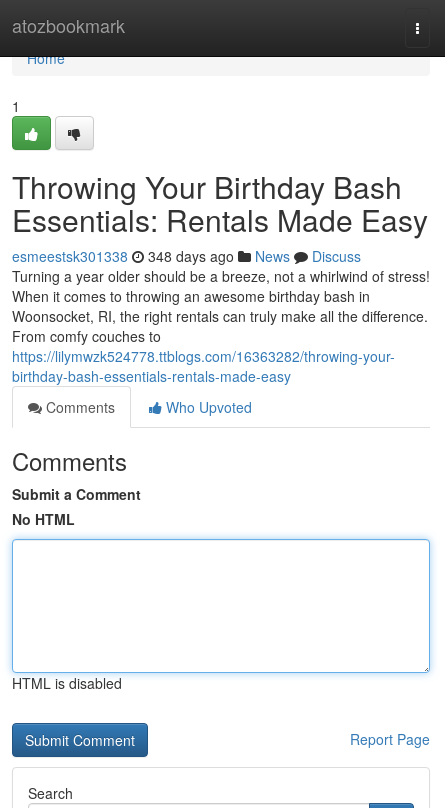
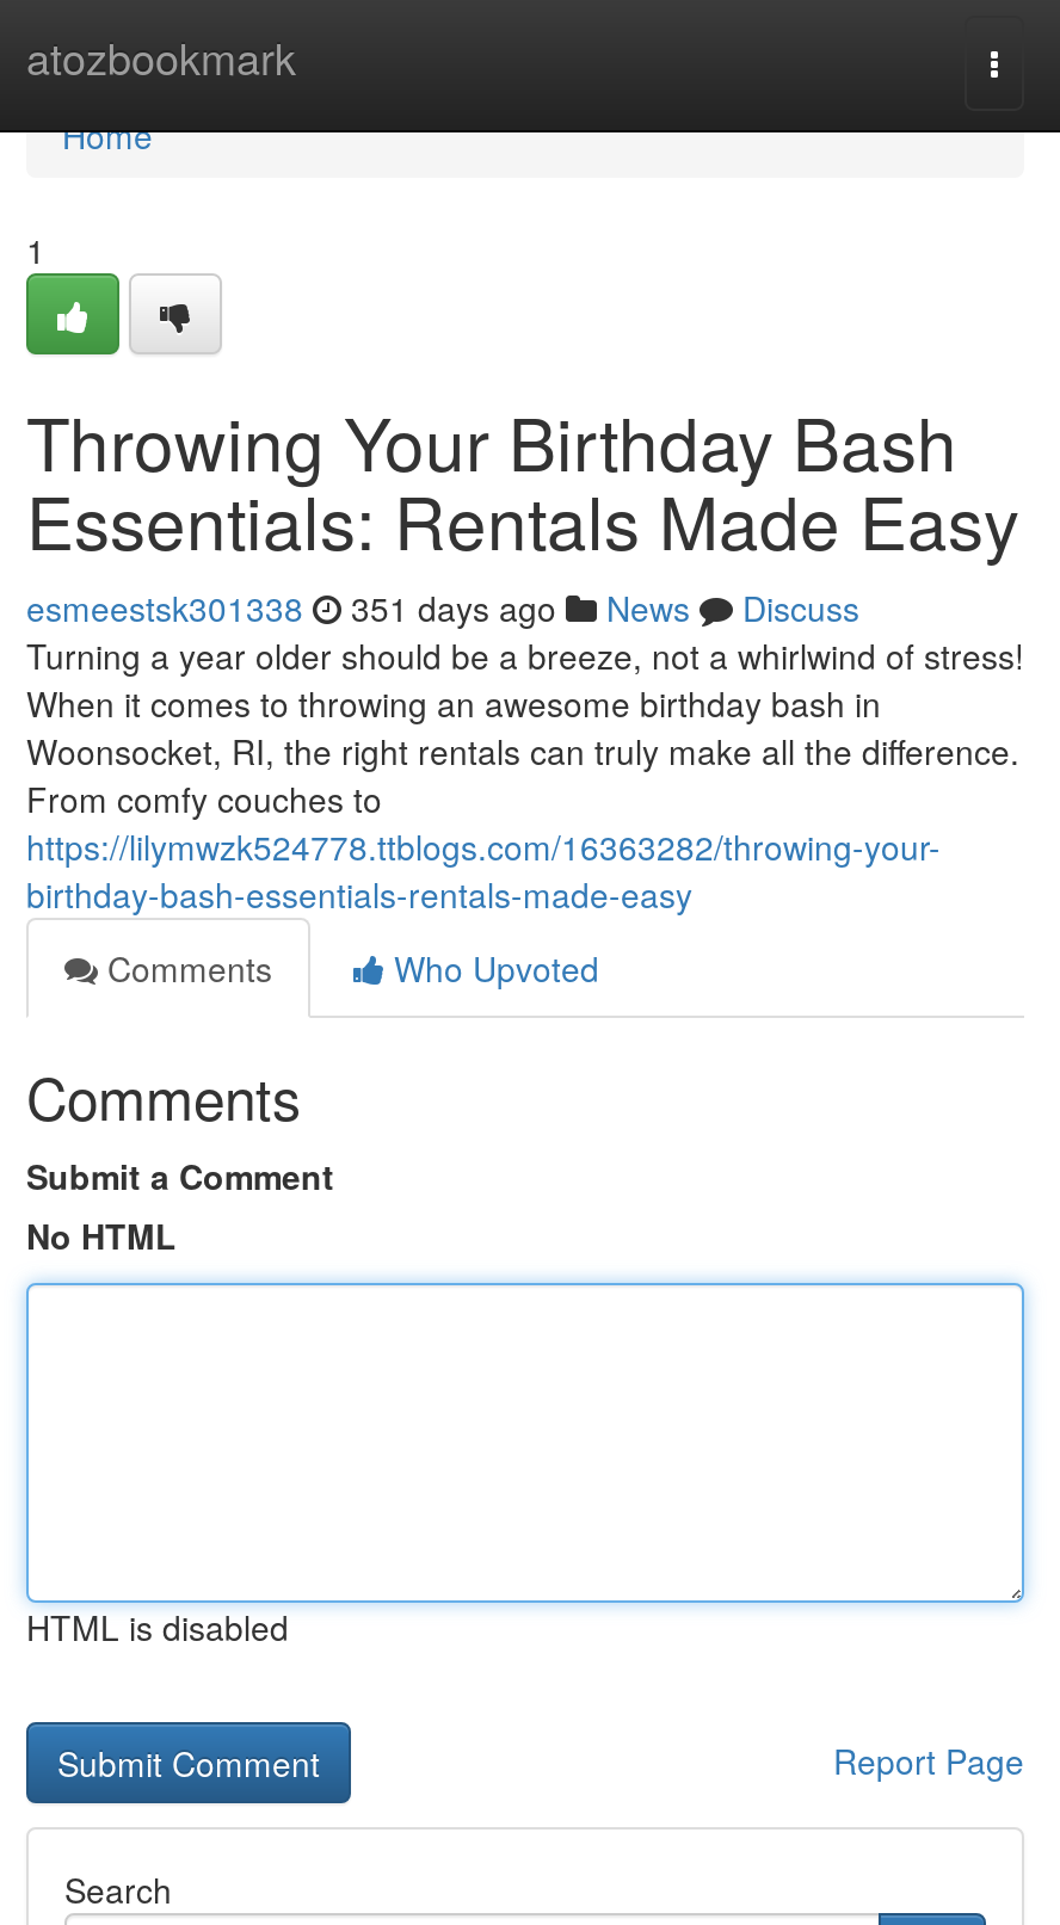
- esmeestsk301338 348 days ago News Discuss
+ esmeestsk301338 351 days ago News Discuss
